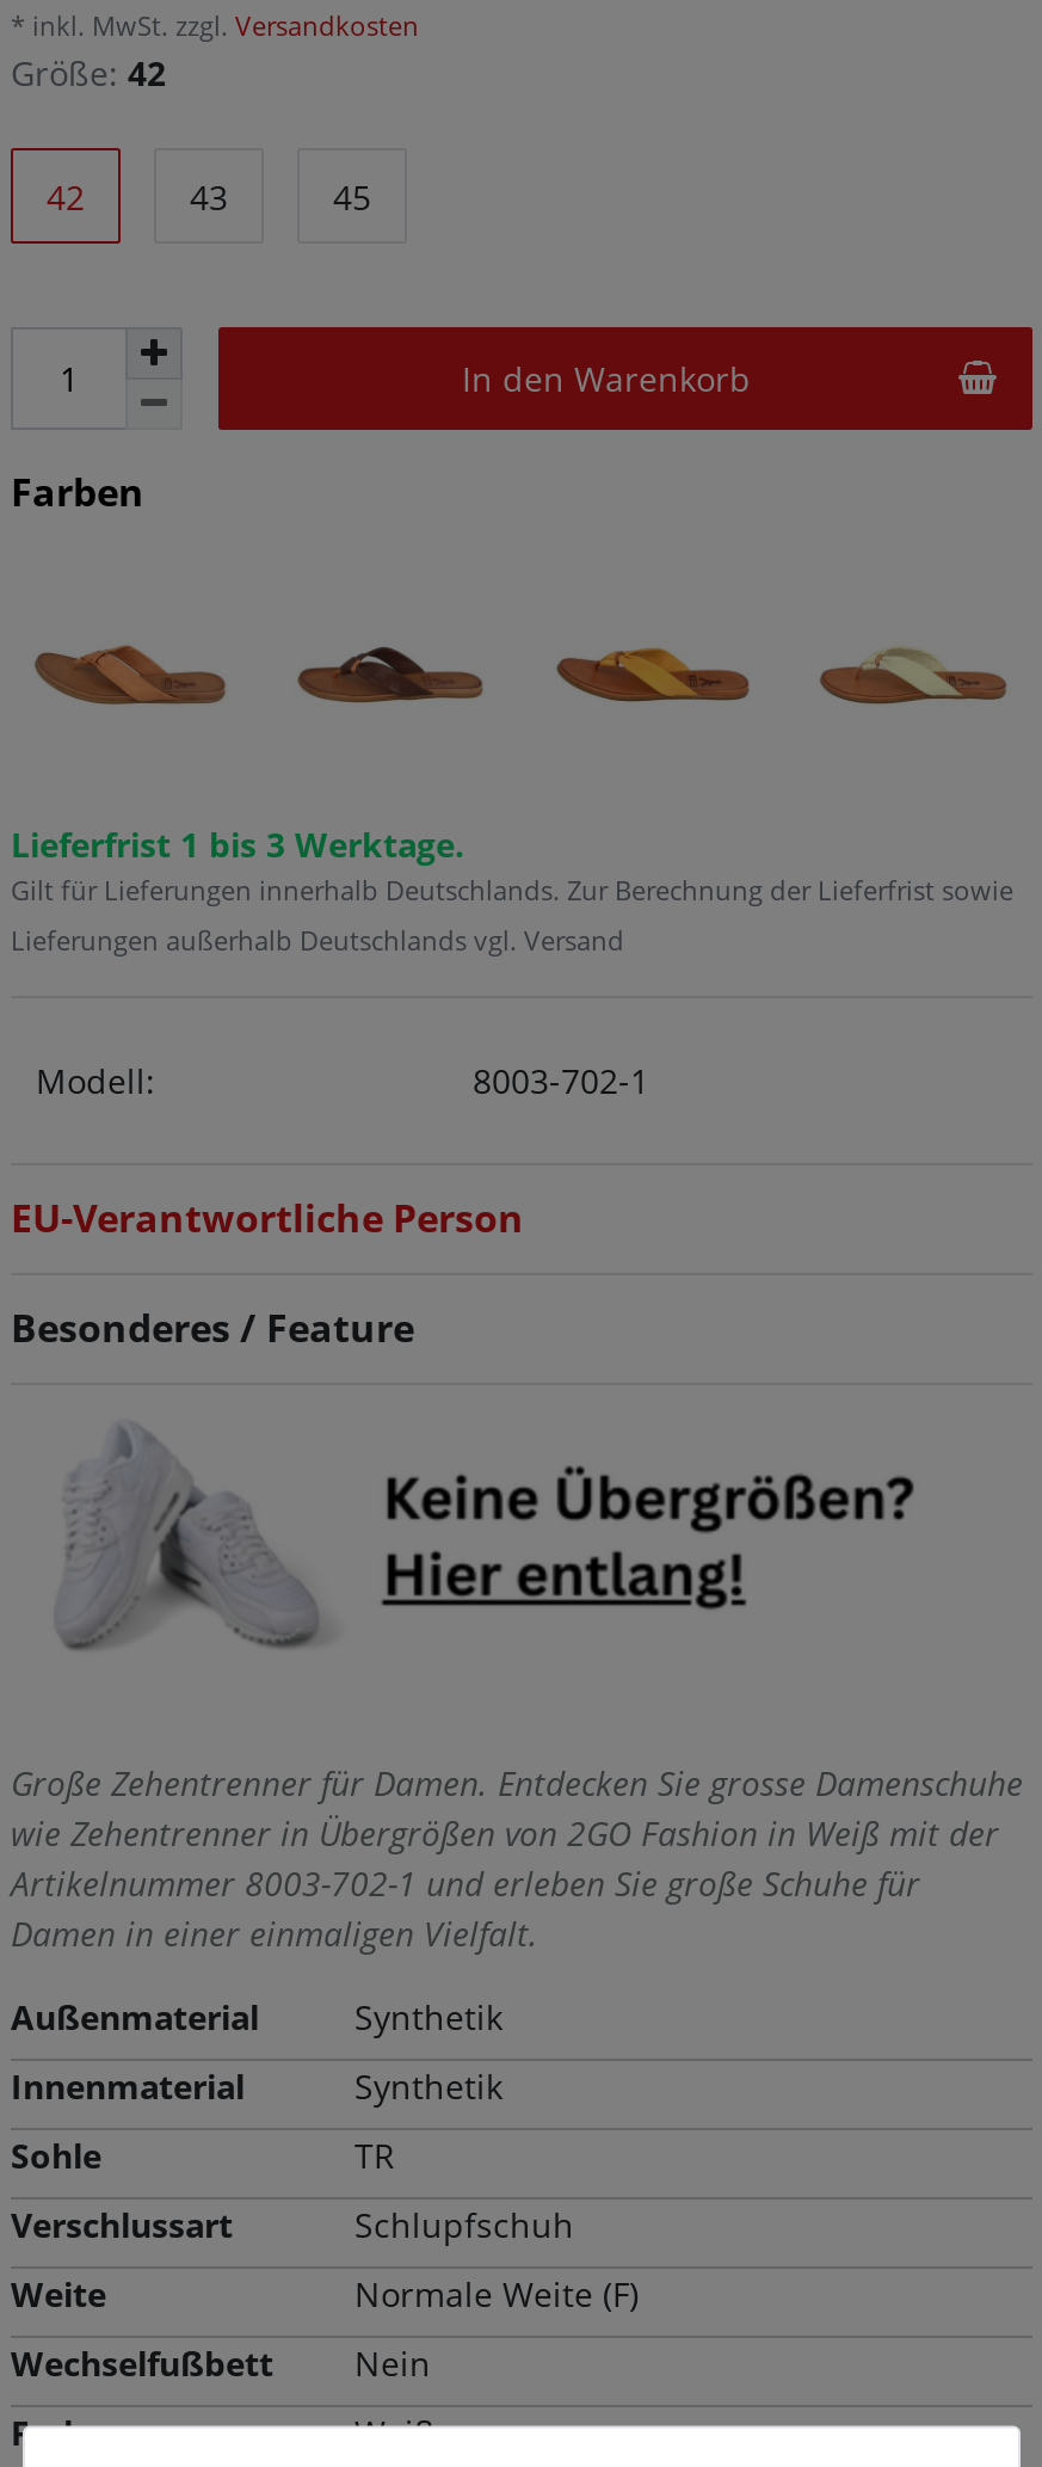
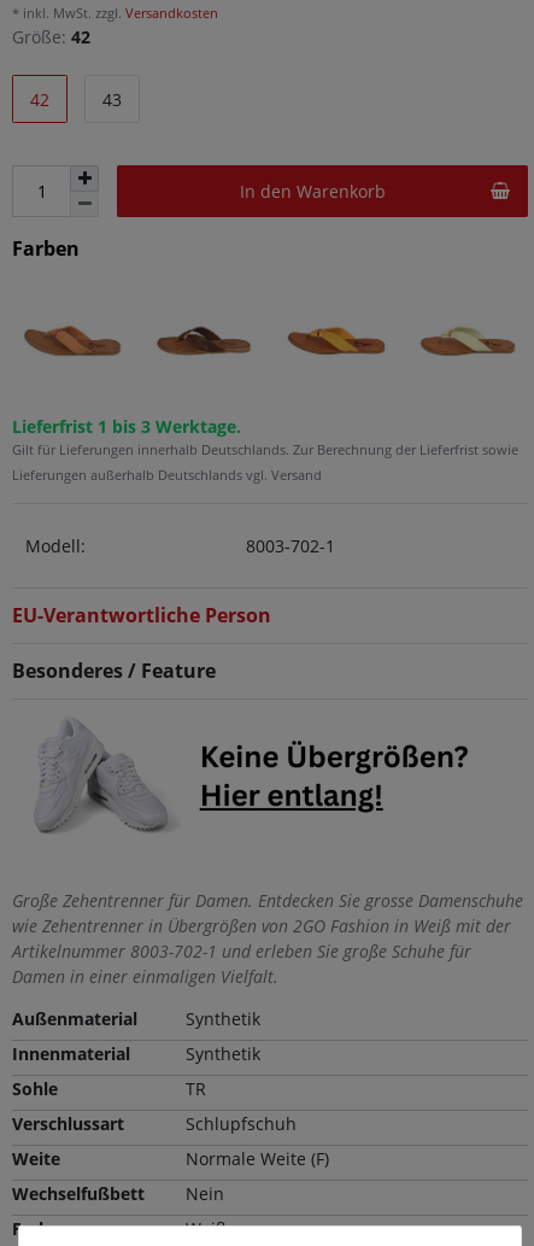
- 45
